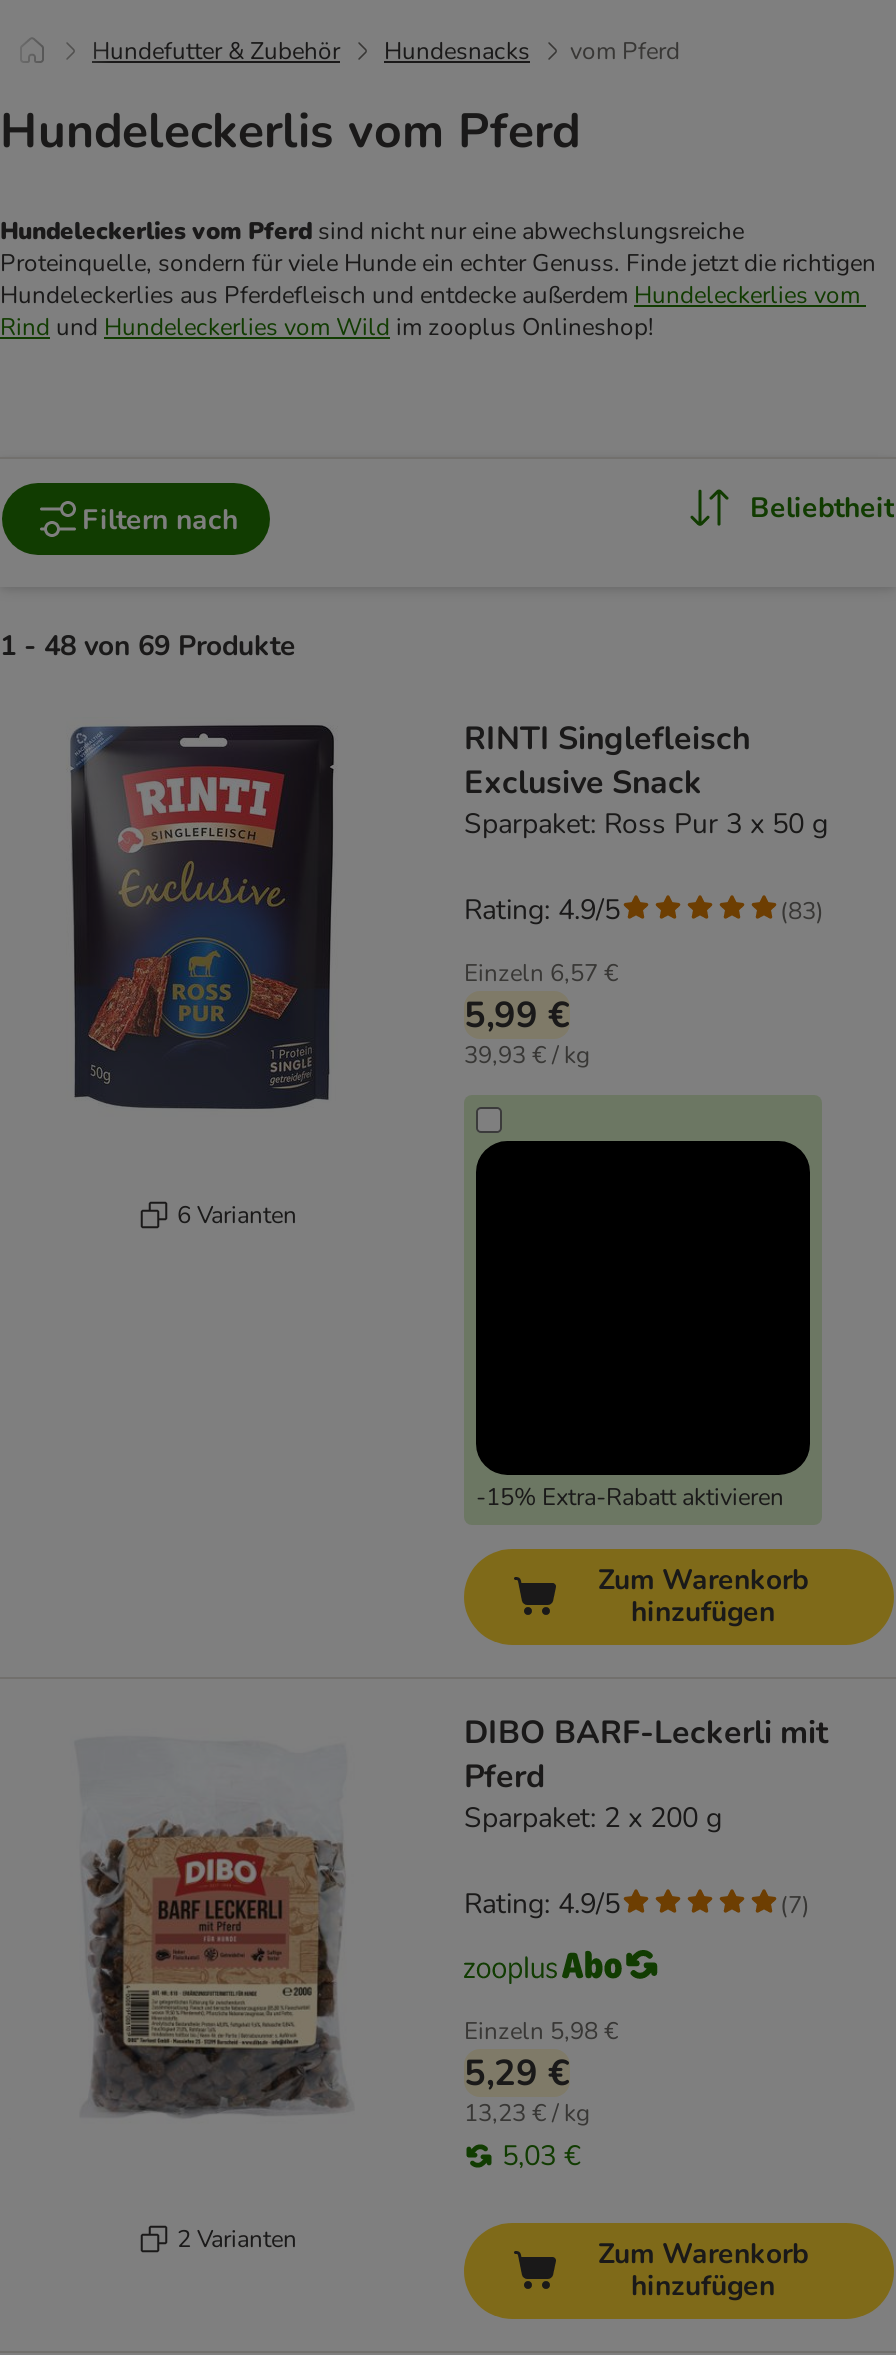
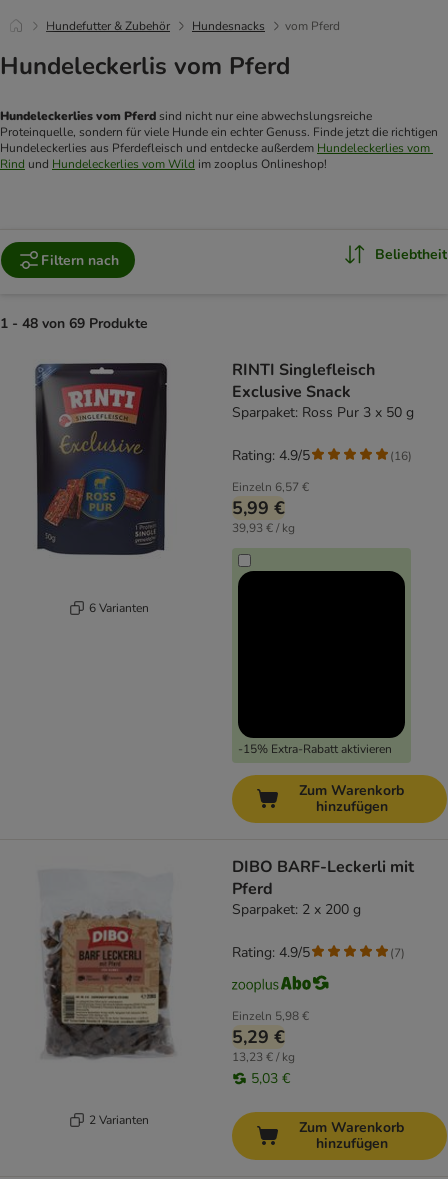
- (83)
+ (16)
